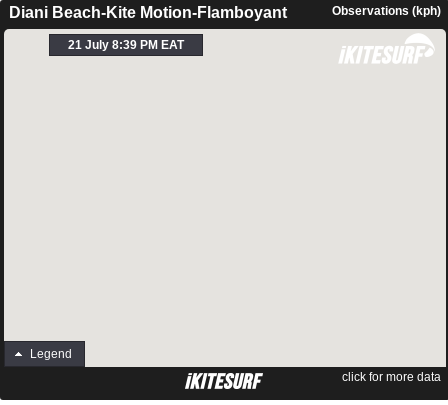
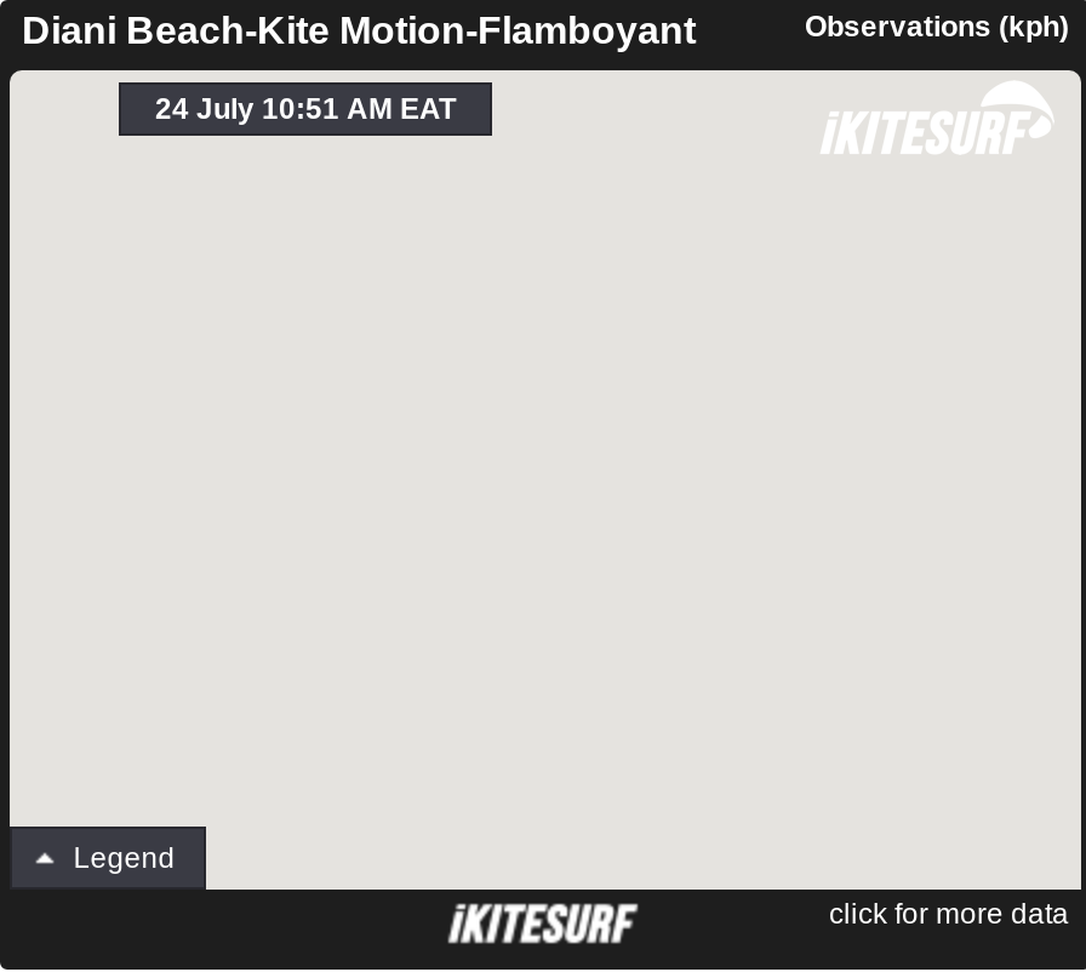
- 21 July 8:39 PM EAT
+ 24 July 10:51 AM EAT
